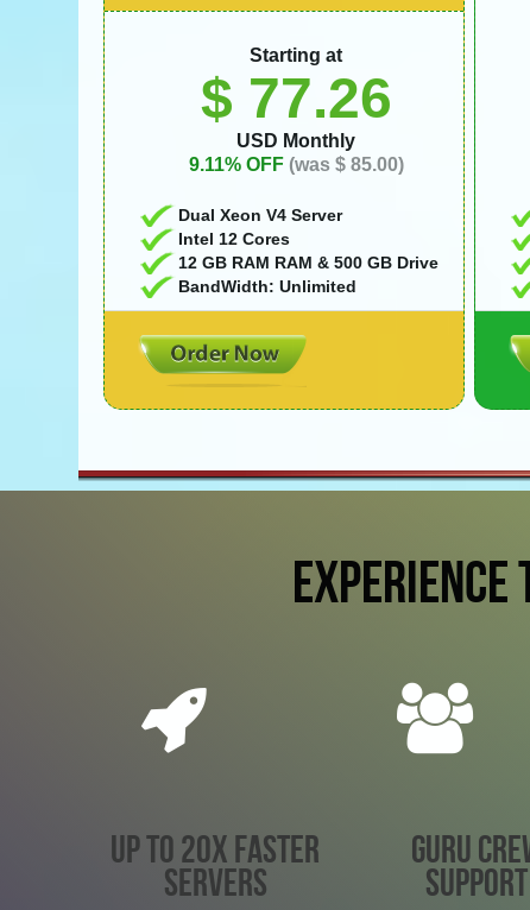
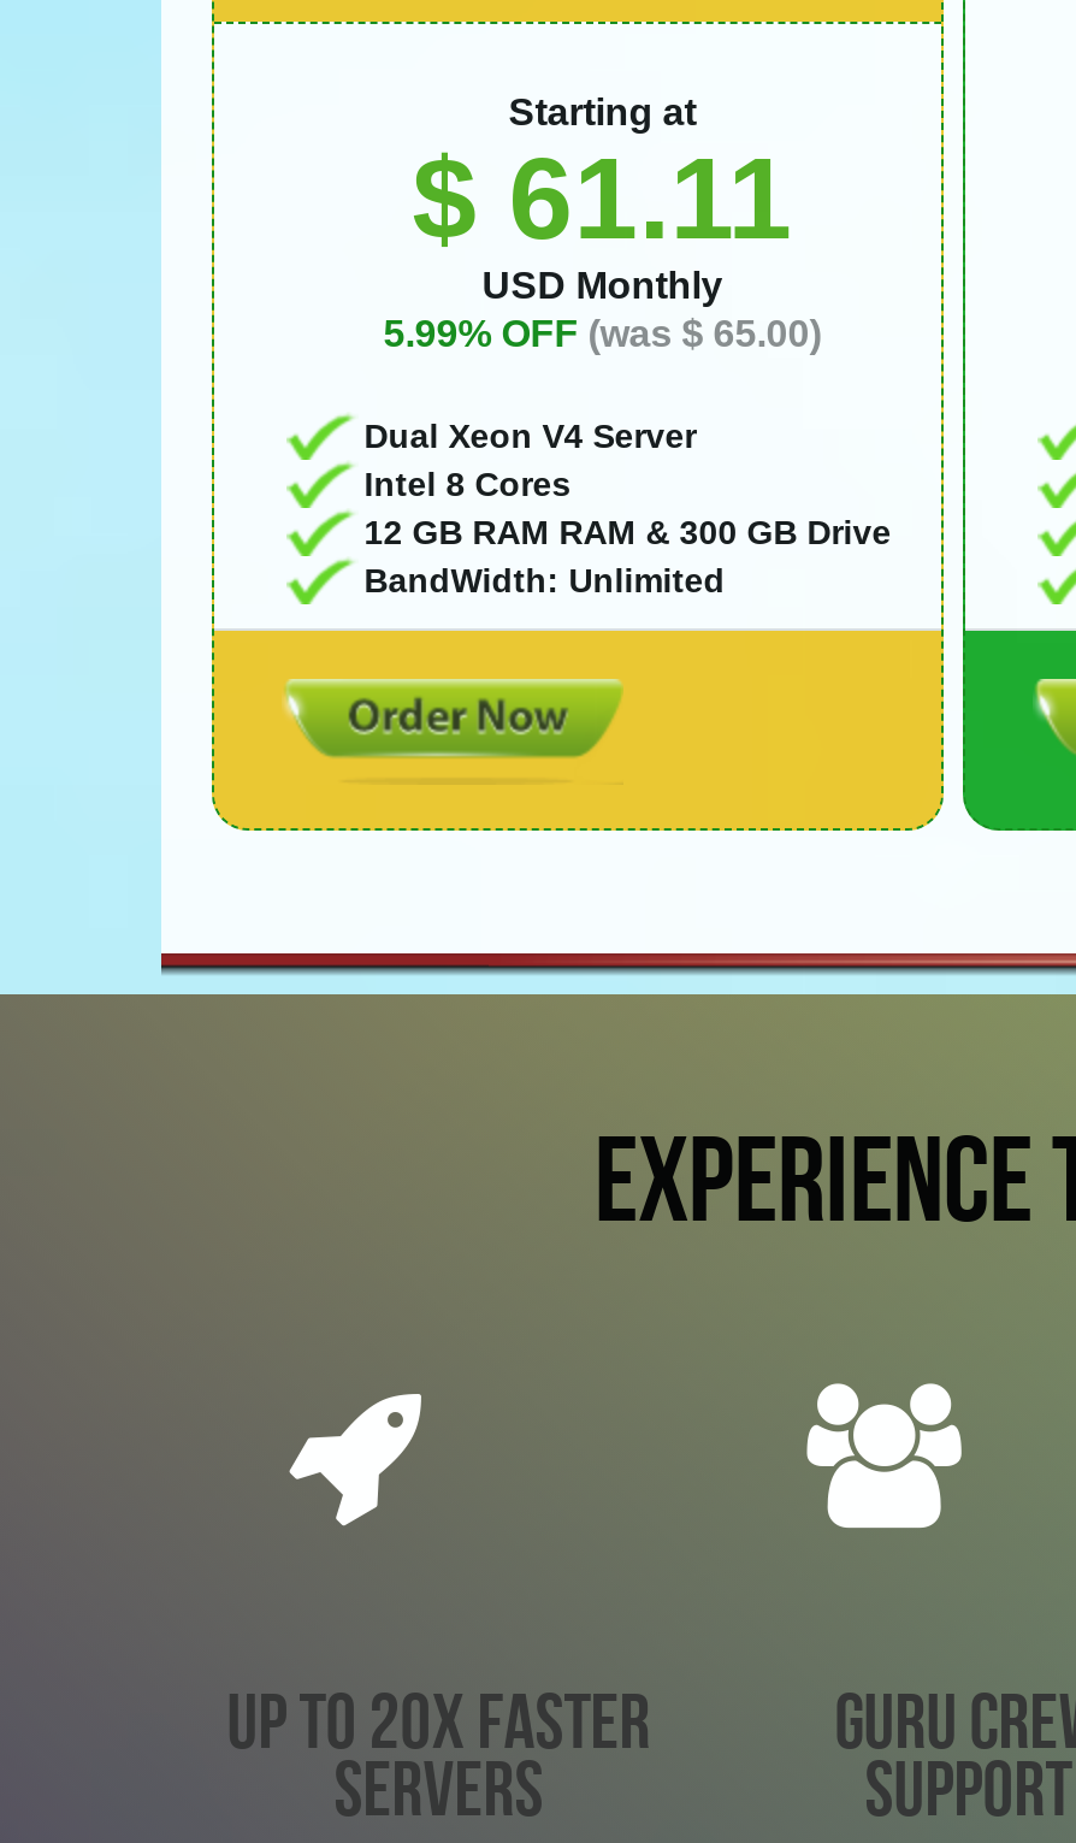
- $ 77.26
+ $ 61.11

- 9.11% OFF (was $ 85.00)
+ 5.99% OFF (was $ 65.00)

- Intel 12 Cores
+ Intel 8 Cores

- 12 GB RAM RAM & 500 GB Drive
+ 12 GB RAM RAM & 300 GB Drive
